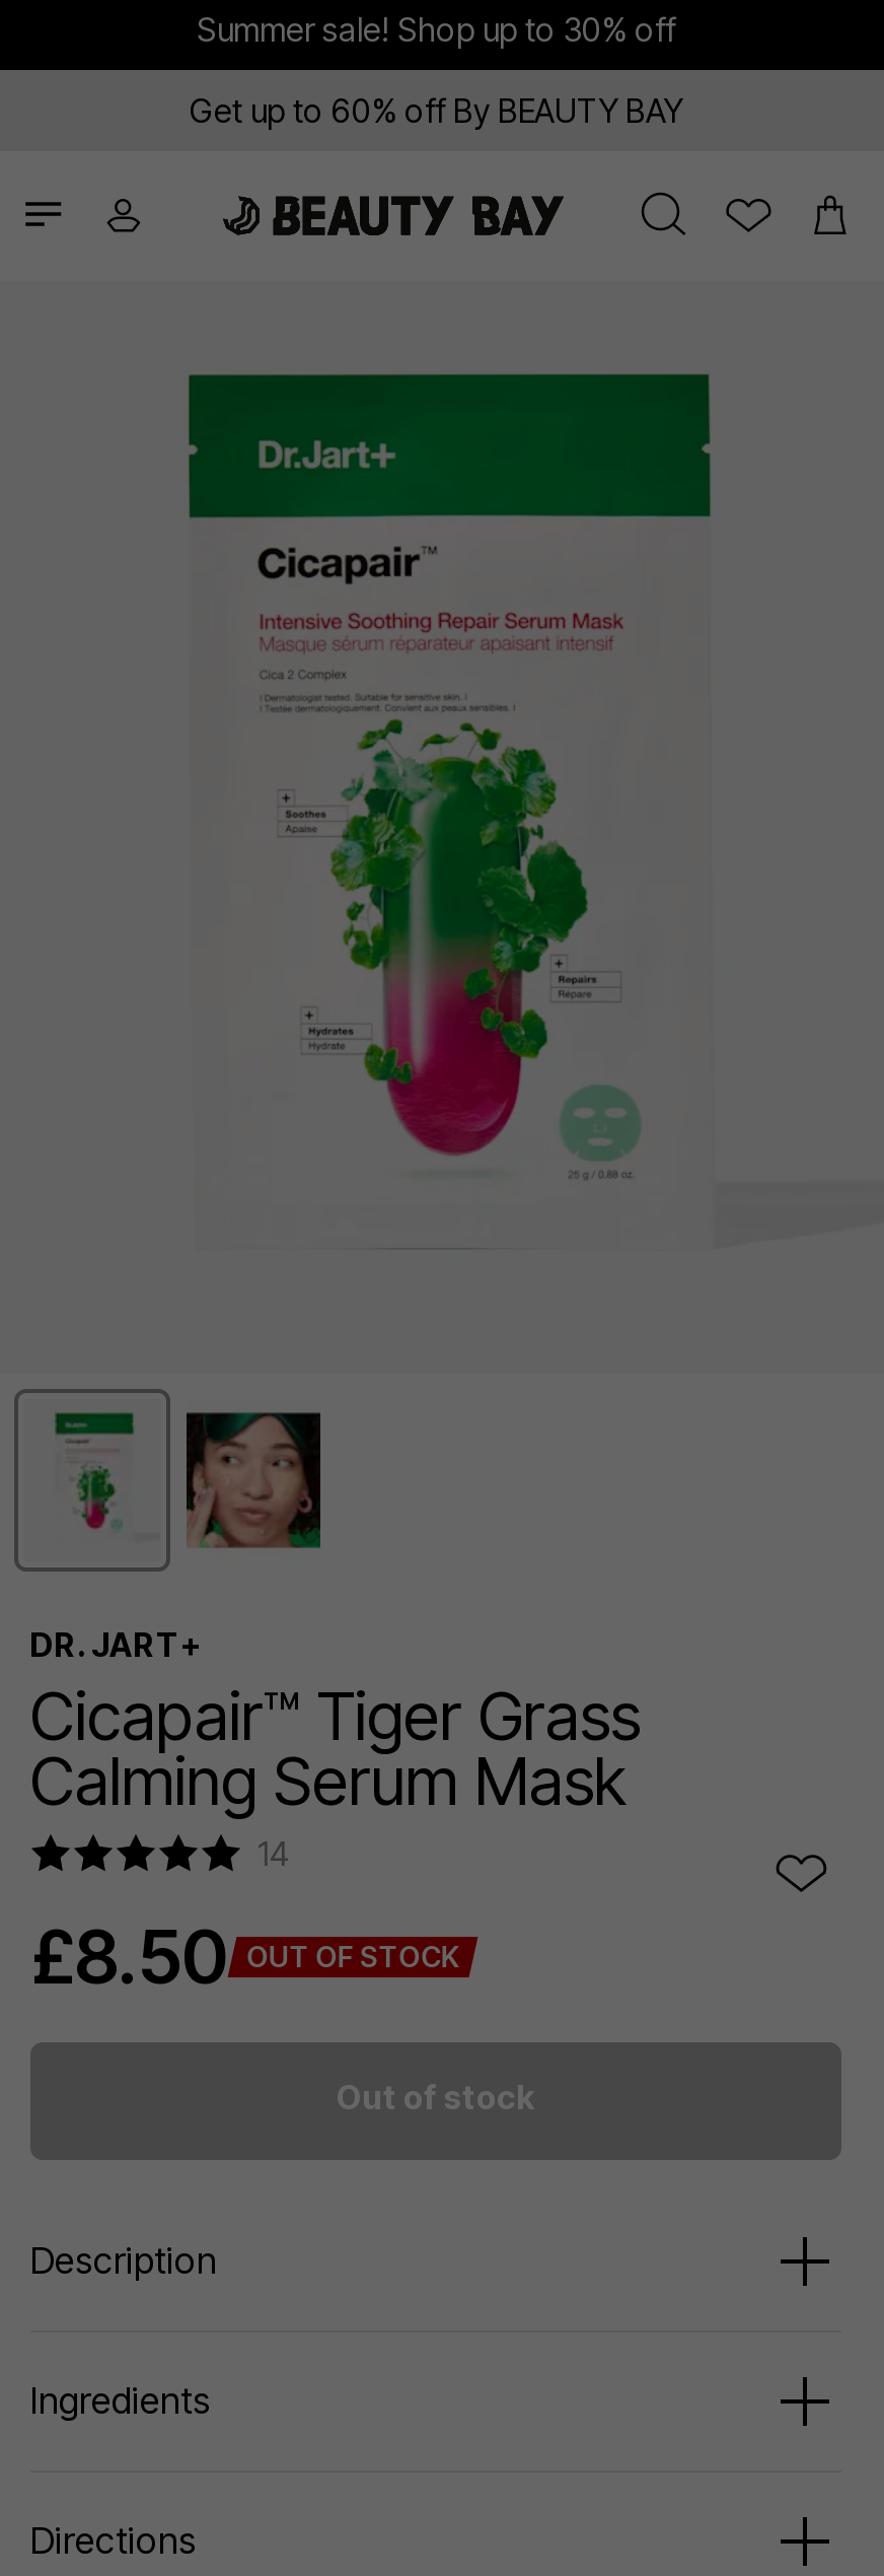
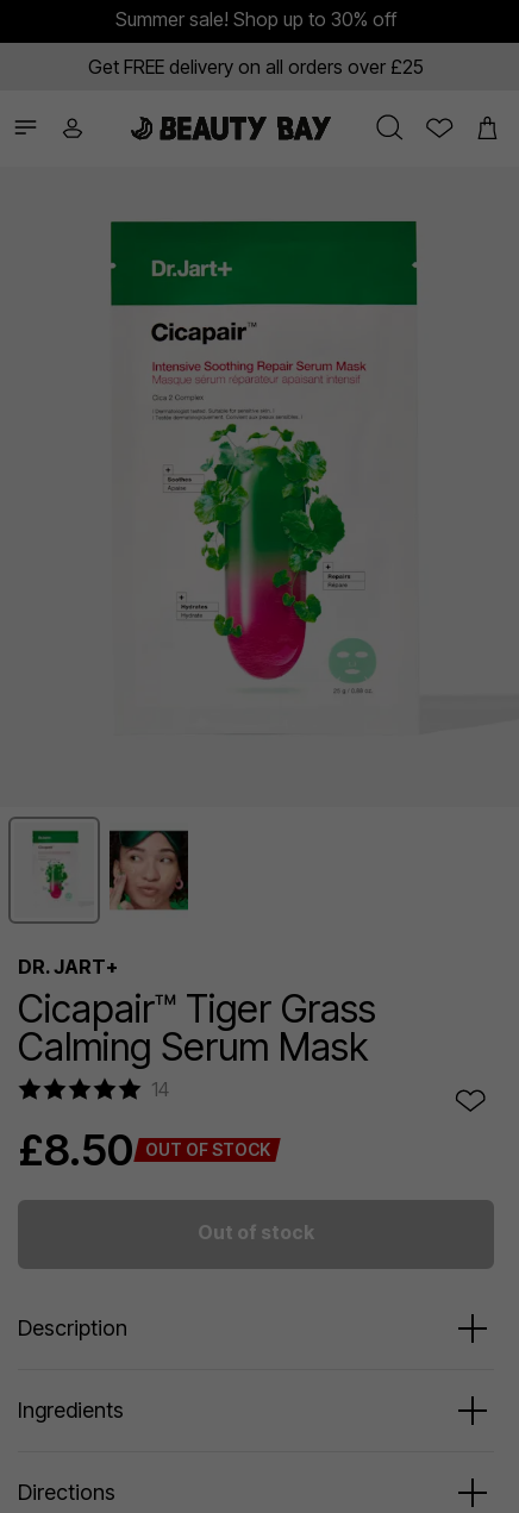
- Get up to 60% off By BEAUTY BAY
+ Get FREE delivery on all orders over £25
